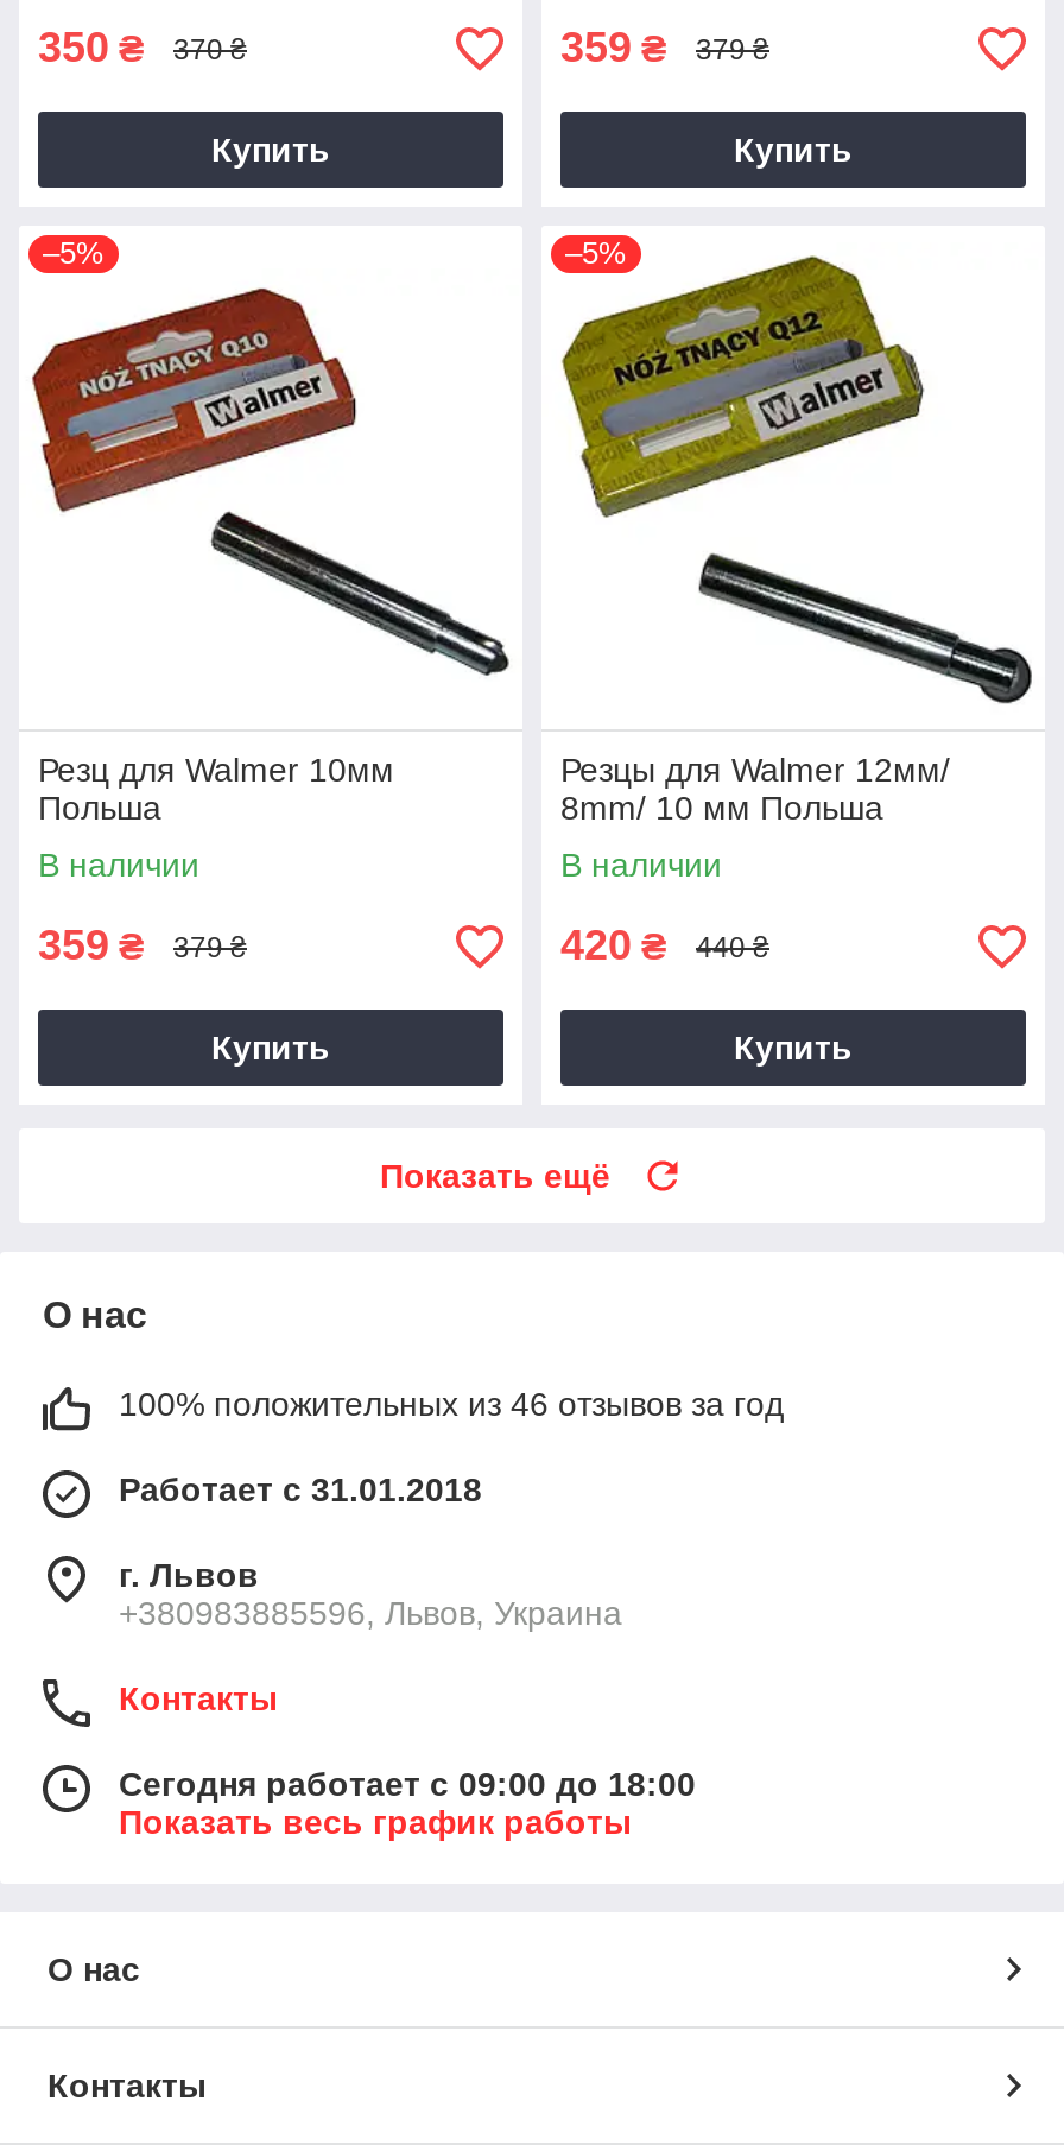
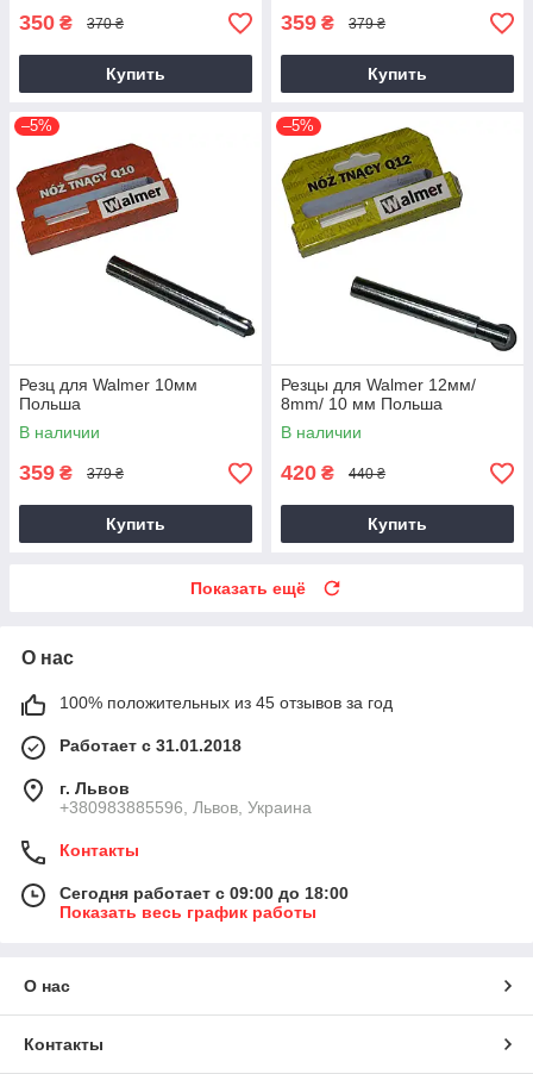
- 100% положительных из 46 отзывов за год
+ 100% положительных из 45 отзывов за год
